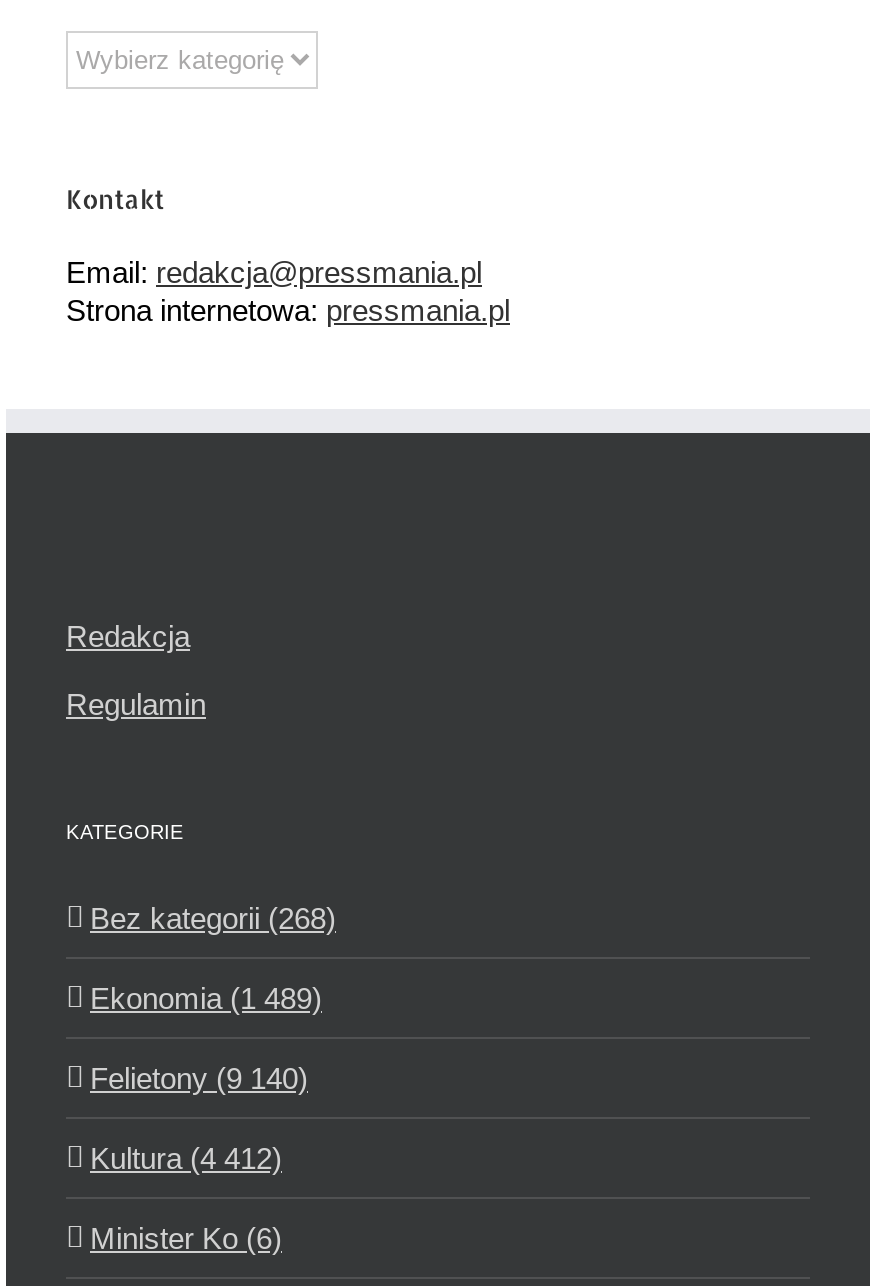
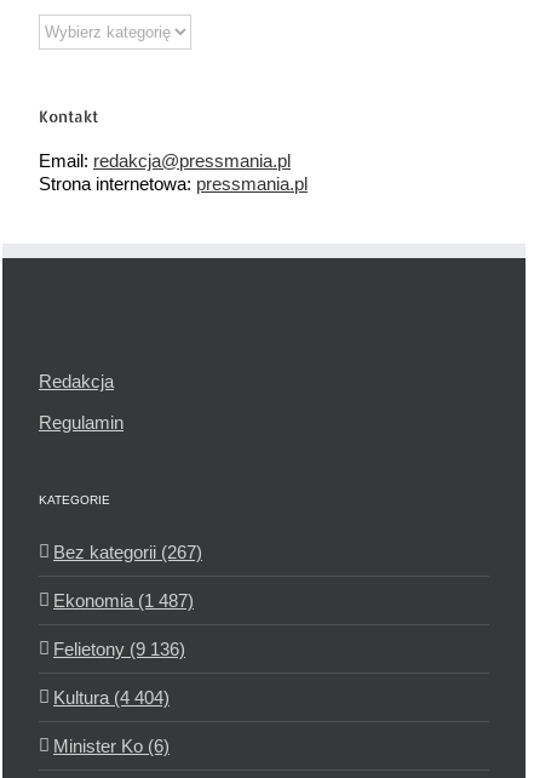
- Bez kategorii (268)
+ Bez kategorii (267)

- Ekonomia (1 489)
+ Ekonomia (1 487)

- Felietony (9 140)
+ Felietony (9 136)

- Kultura (4 412)
+ Kultura (4 404)
